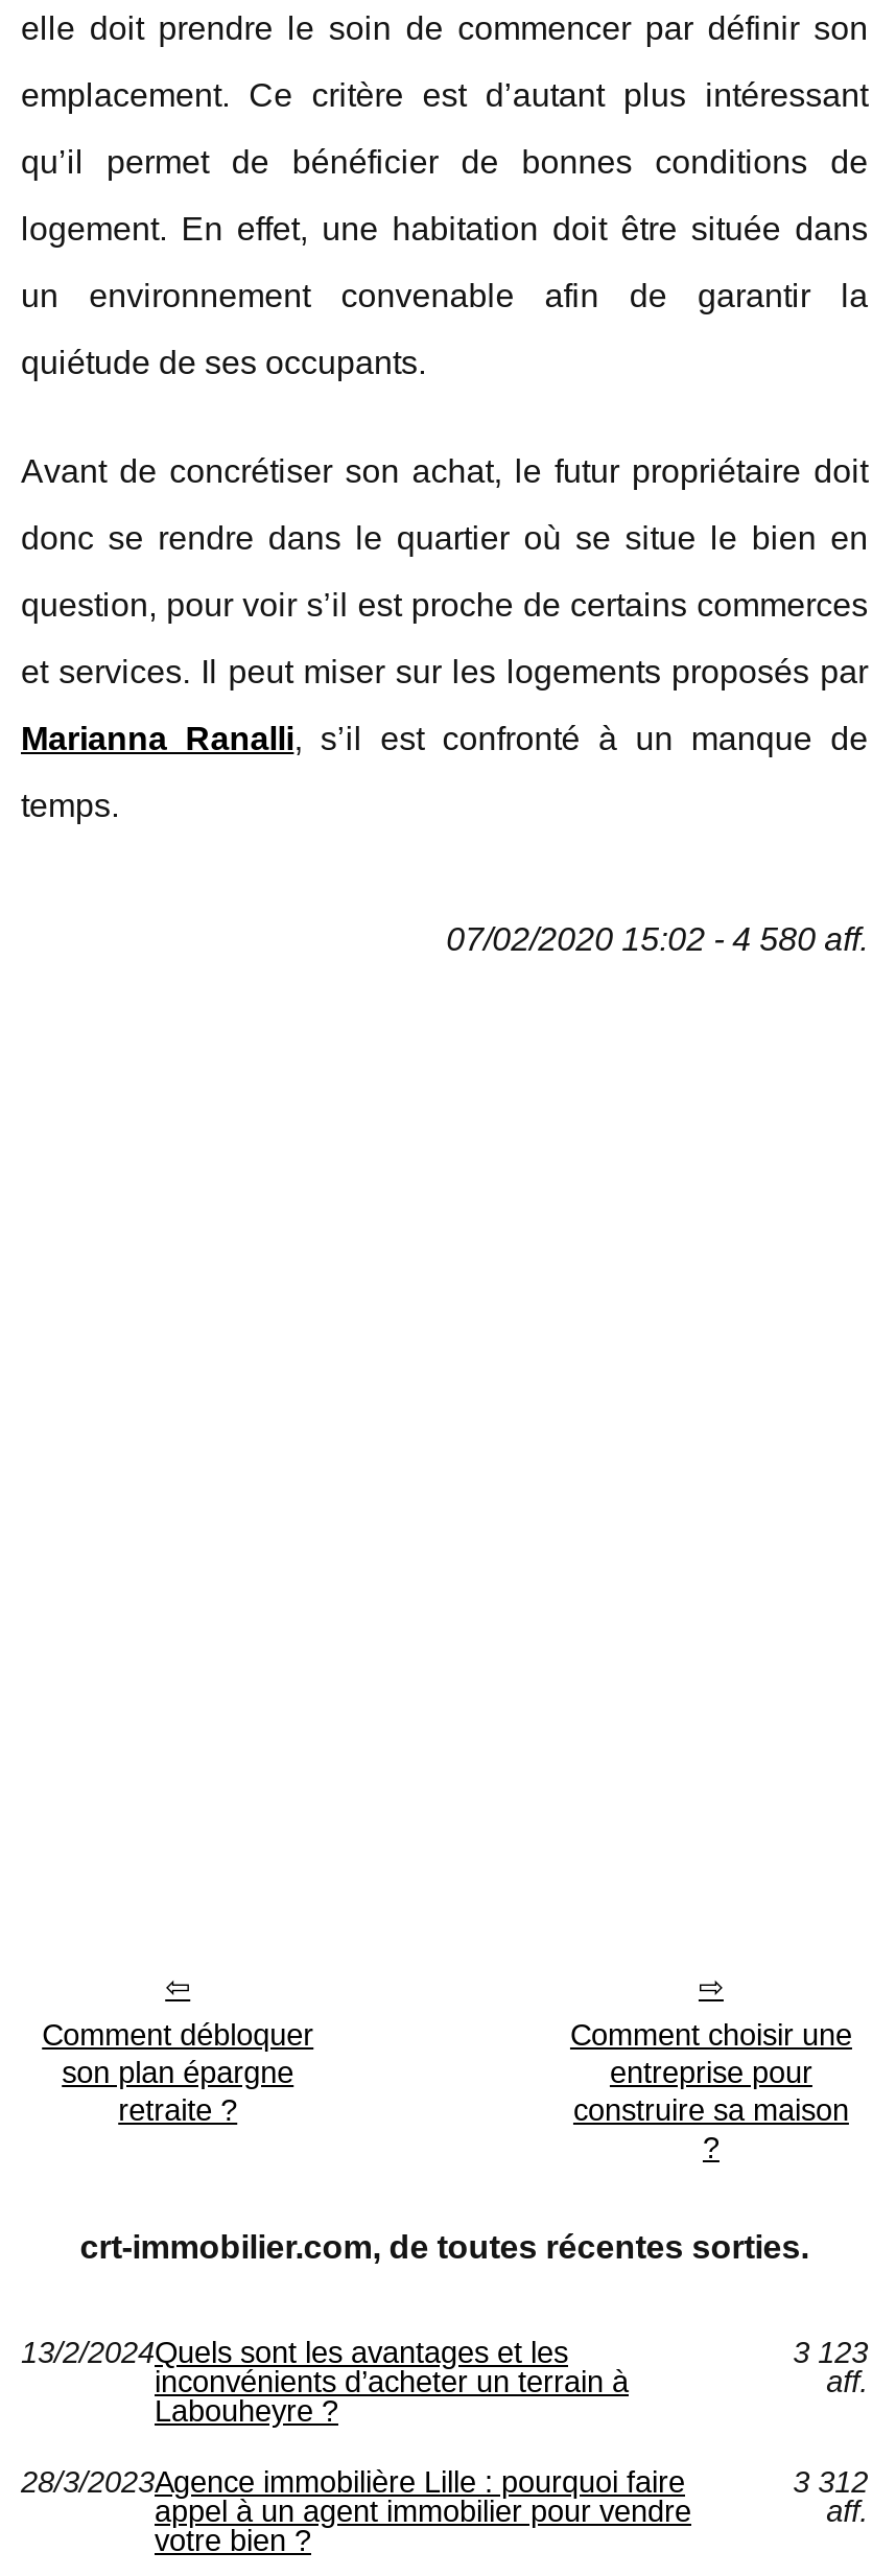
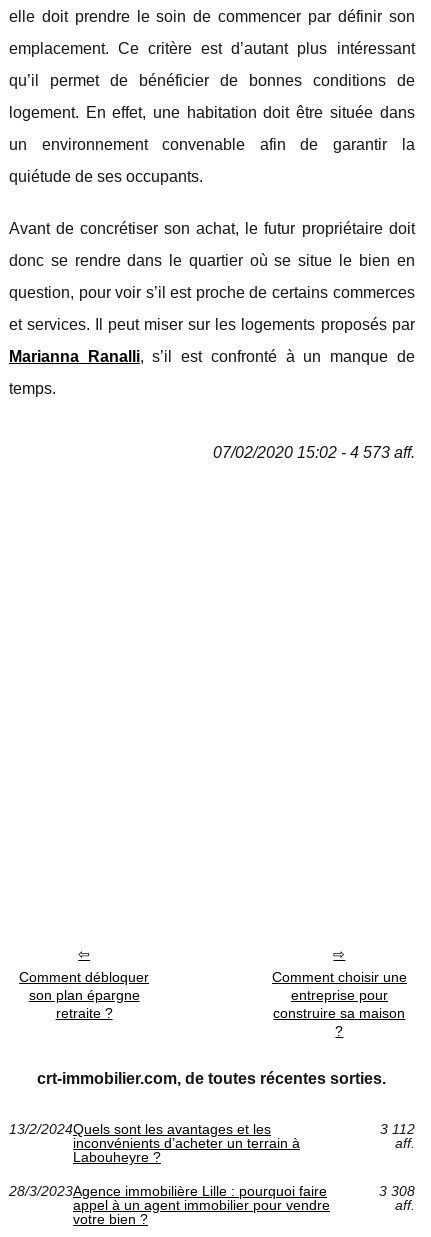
- 07/02/2020 15:02 - 4 580 aff.
+ 07/02/2020 15:02 - 4 573 aff.

- 3 123
+ 3 112

- 3 312
+ 3 308
